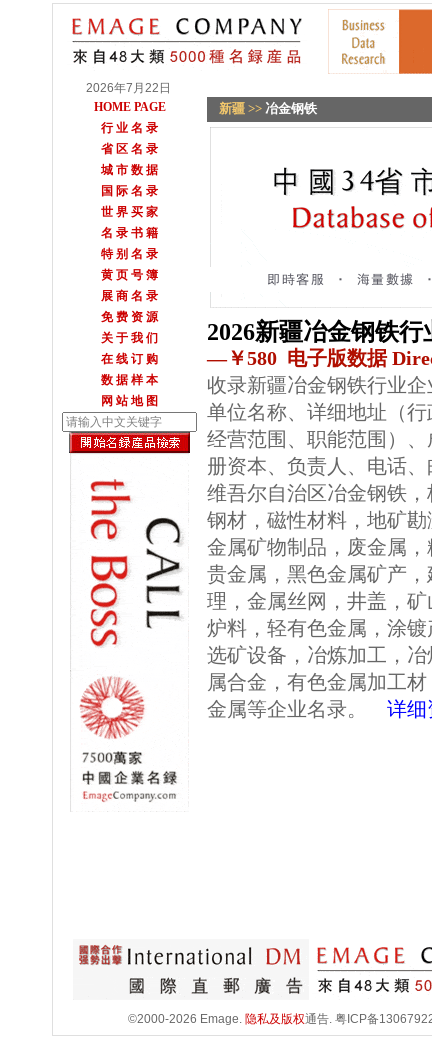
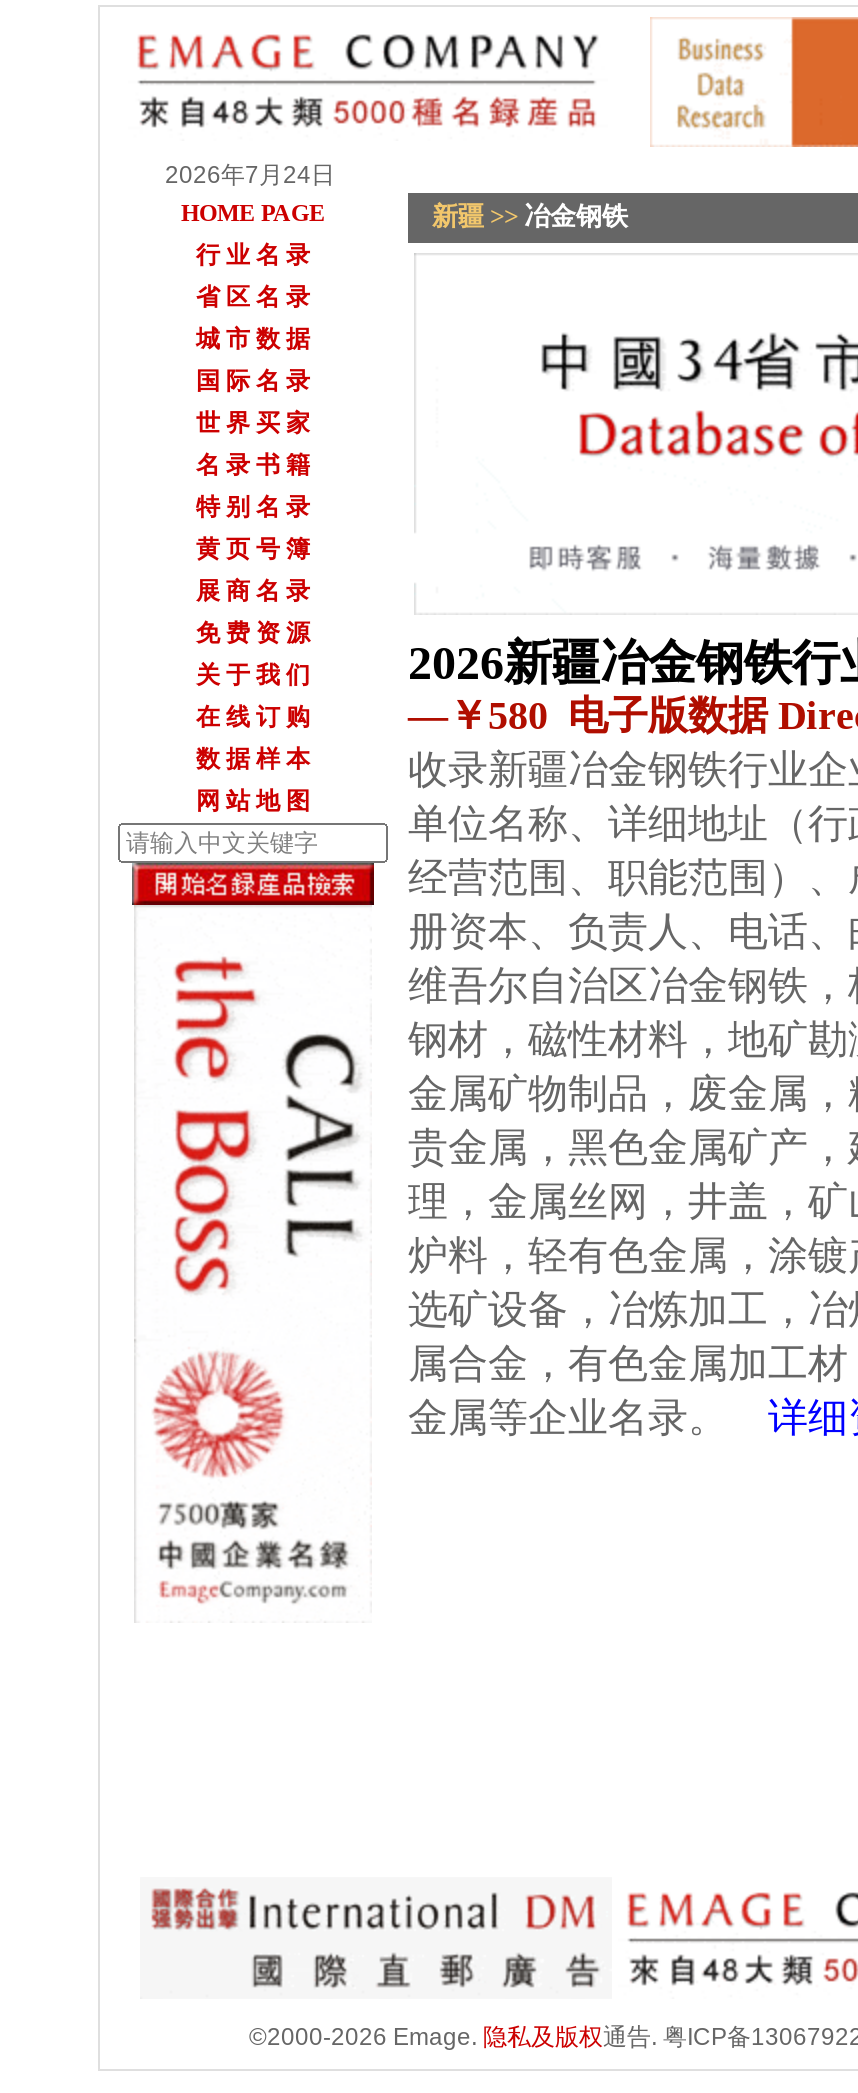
- 2026年7月22日
+ 2026年7月24日
